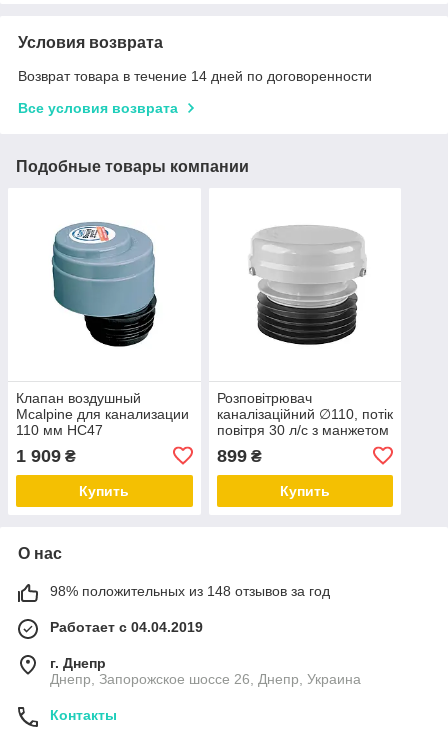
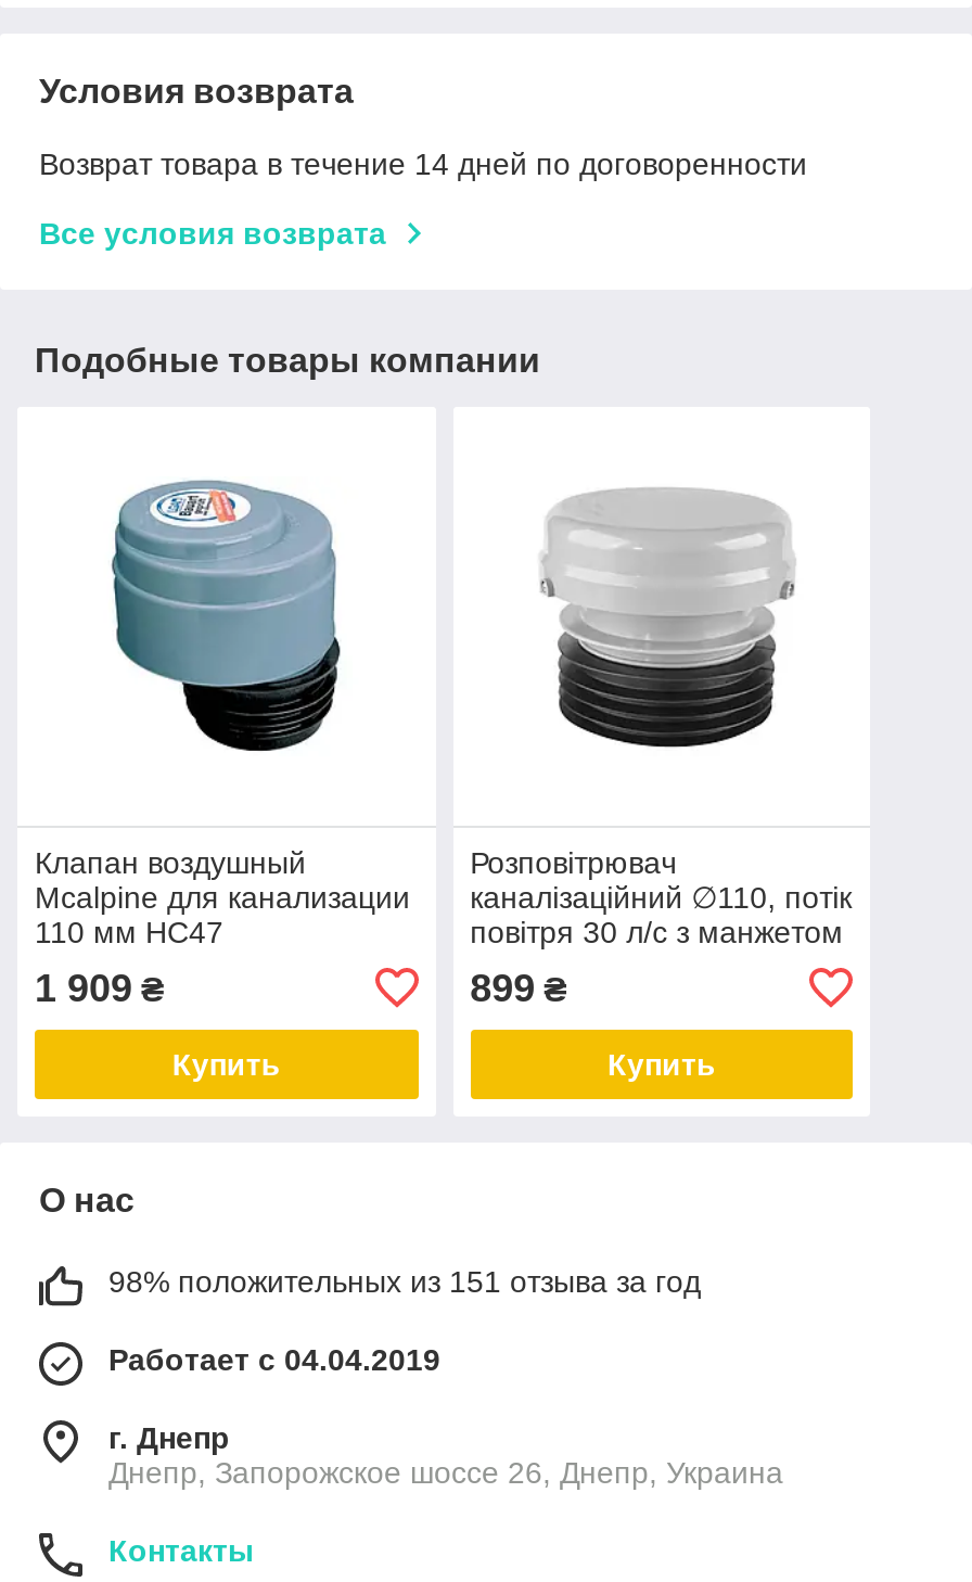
- 98% положительных из 148 отзывов за год
+ 98% положительных из 151 отзыва за год
